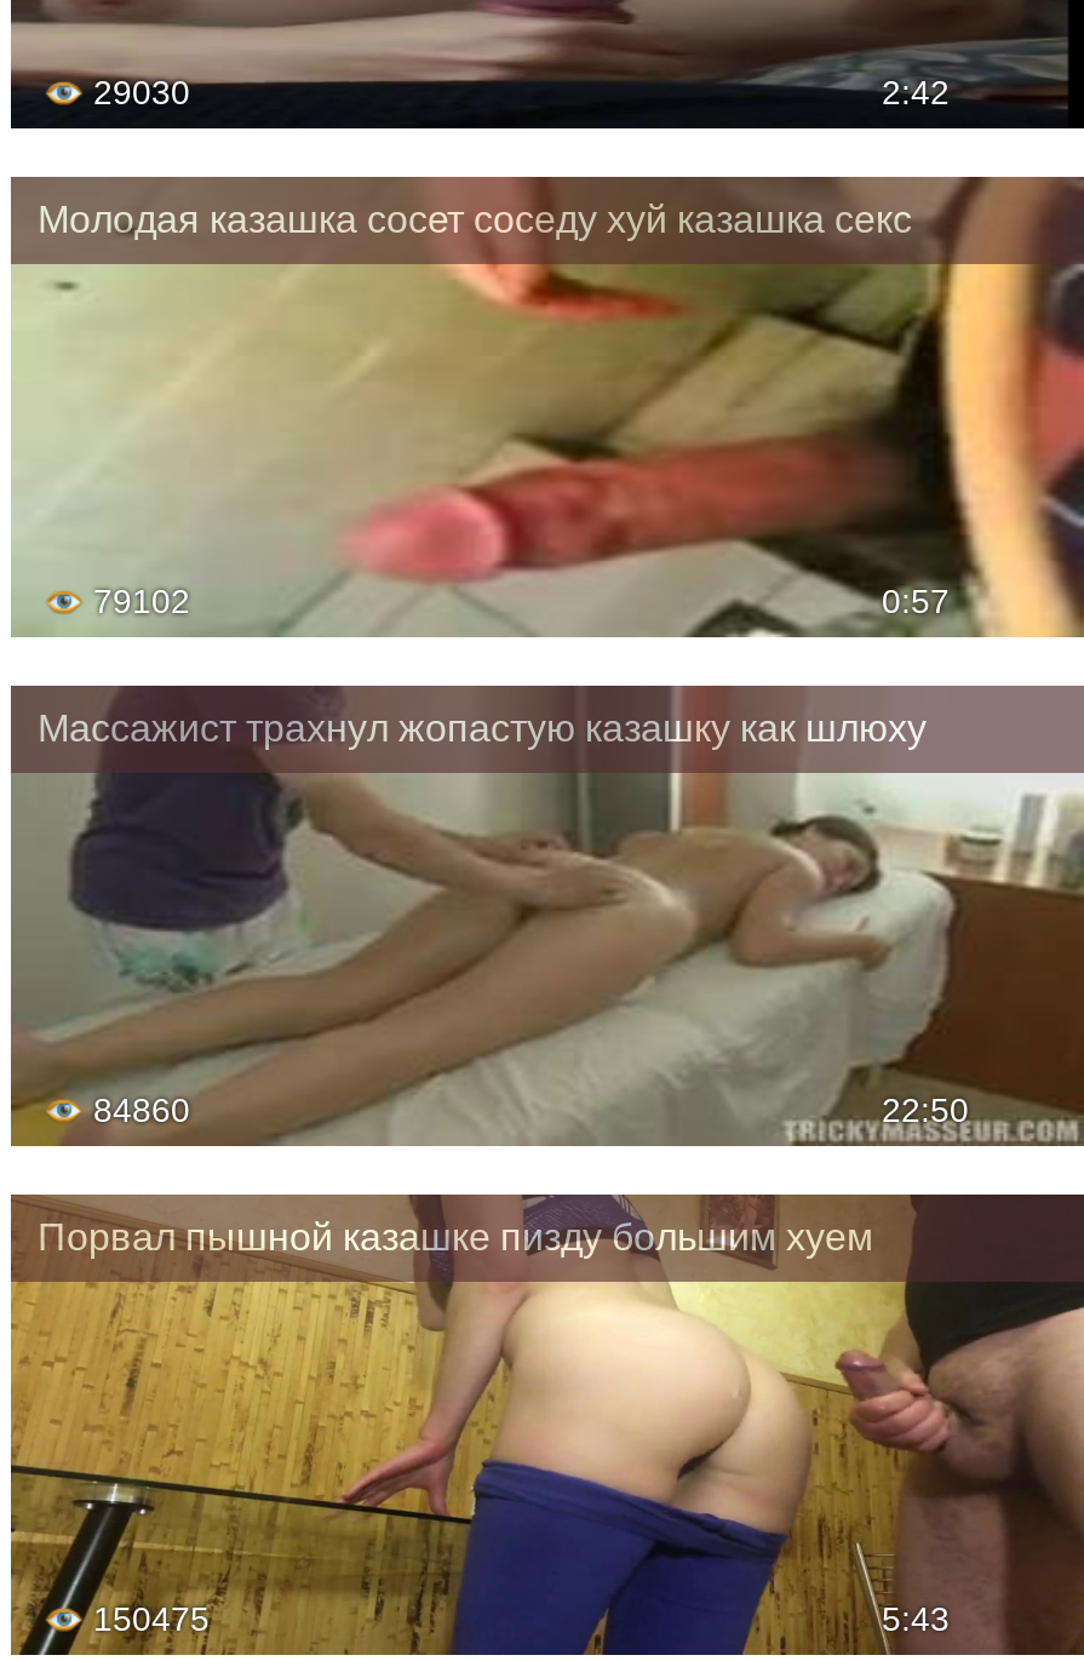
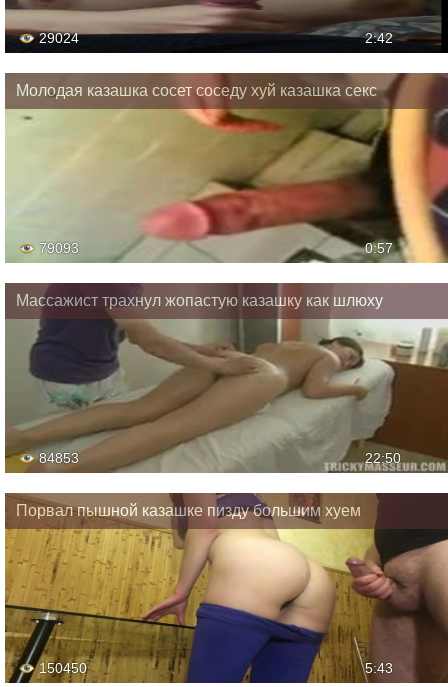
- 29030
+ 29024

- 79102
+ 79093

- 84860
+ 84853

- 150475
+ 150450
